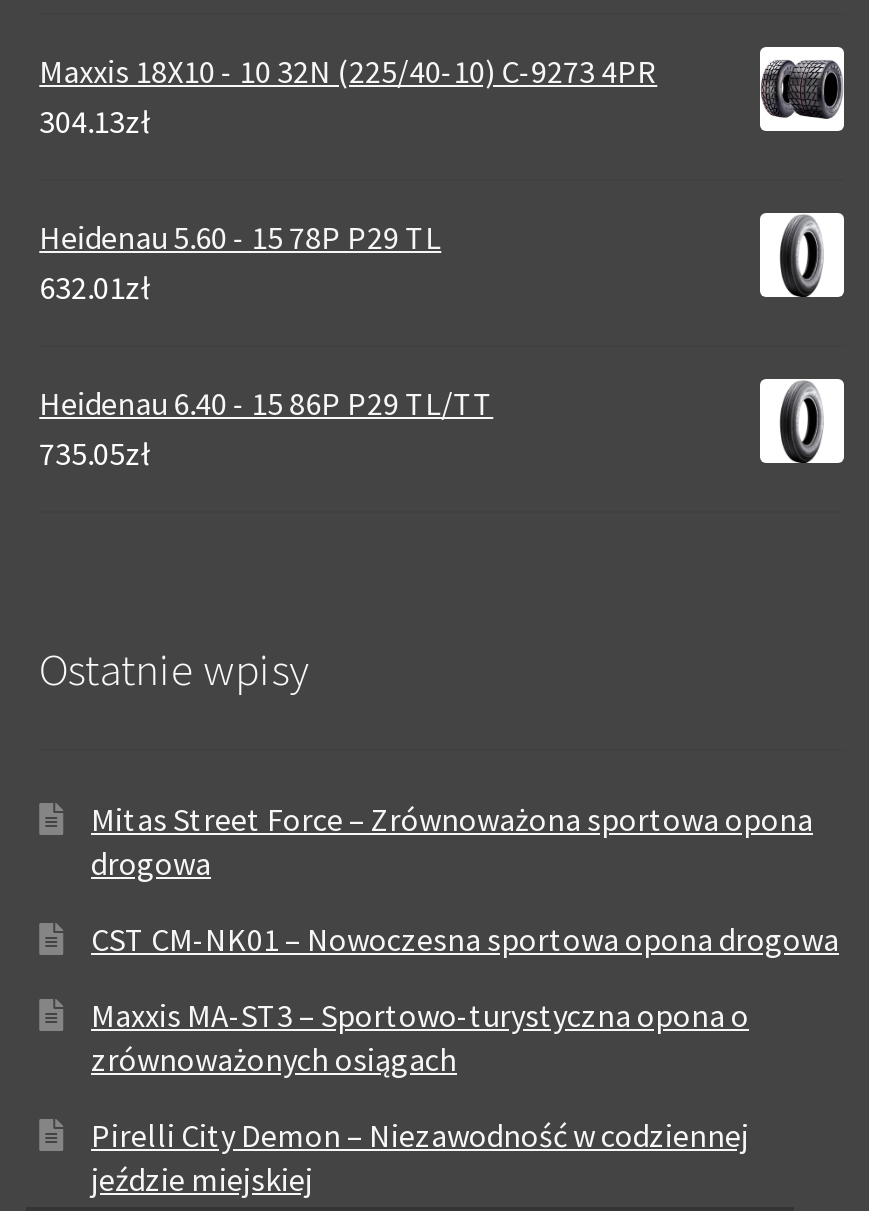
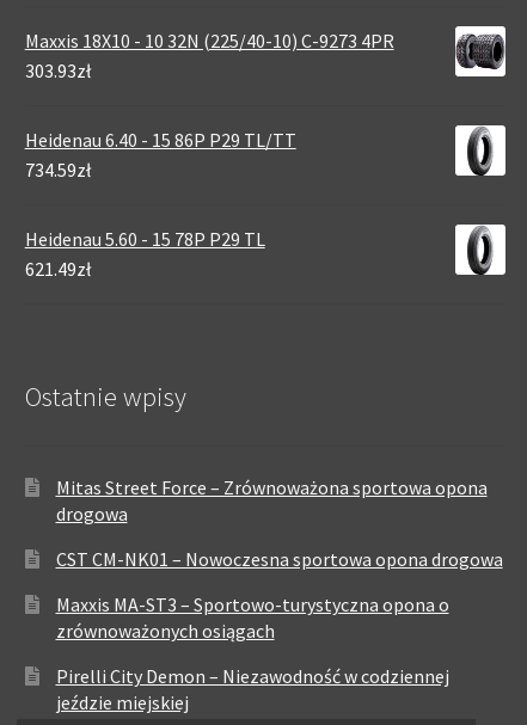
- 304.13zł
- 632.01zł
+ 303.93zł

moved down: Heidenau 5.60 - 15 78P P29 TL

moved up: Heidenau 6.40 - 15 86P P29 TL/TT

- 735.05zł
+ 734.59zł
+ 621.49zł
